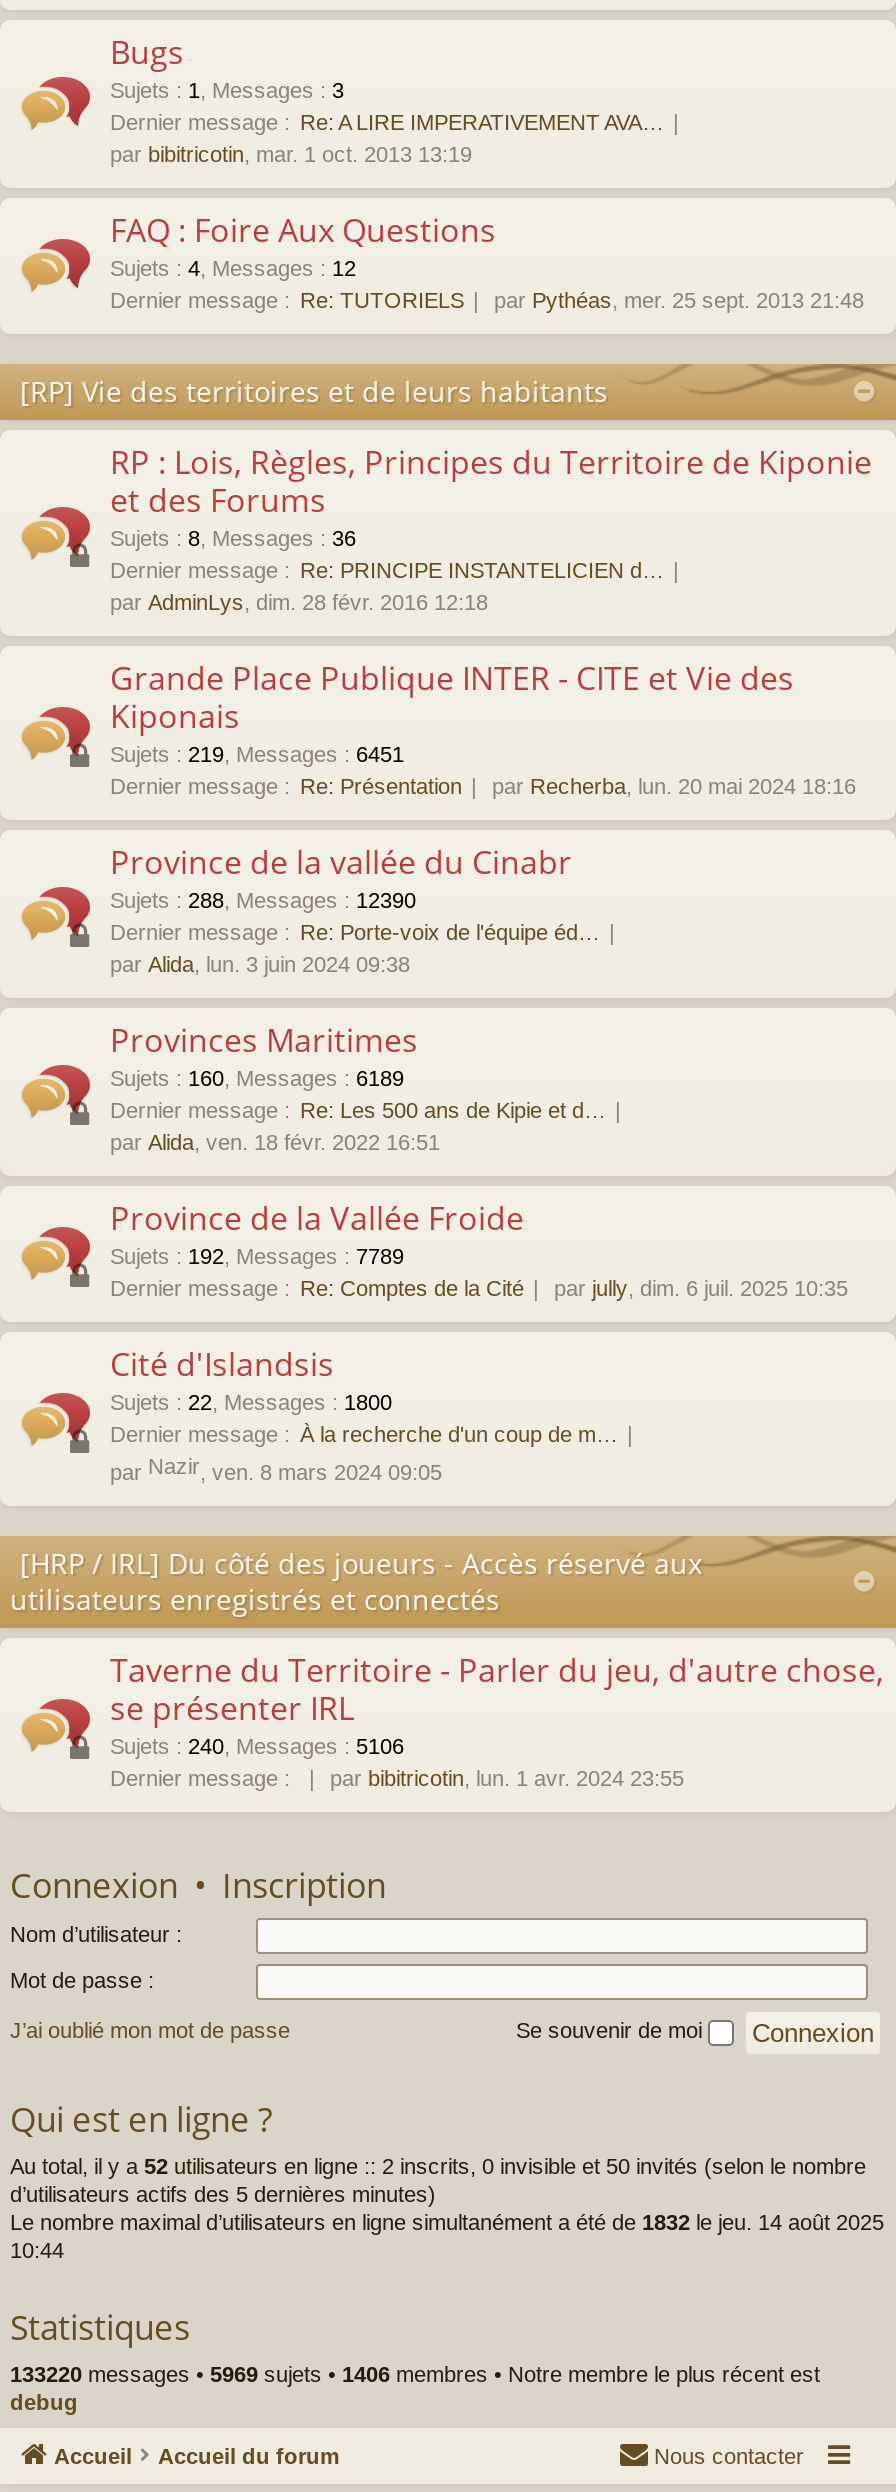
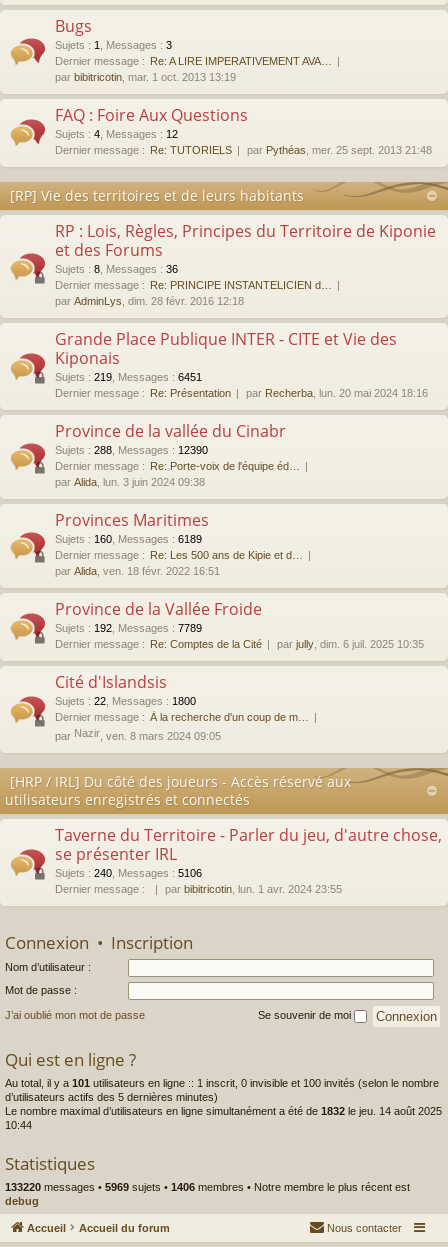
- Au total, il y a 52 utilisateurs en ligne :: 2 inscrits, 0 invisible et 50 invités (selon le nombre
+ Au total, il y a 101 utilisateurs en ligne :: 1 inscrit, 0 invisible et 100 invités (selon le nombre
